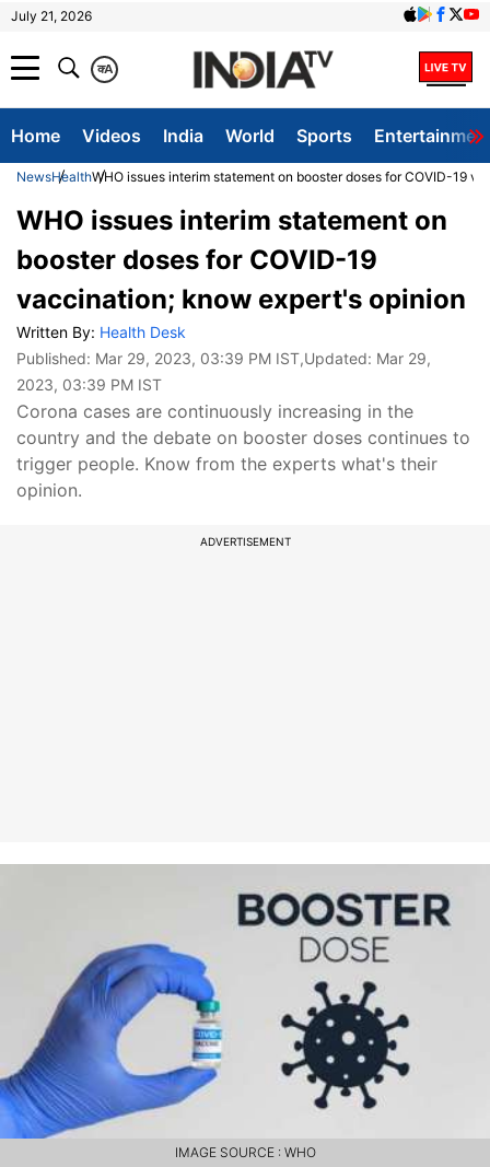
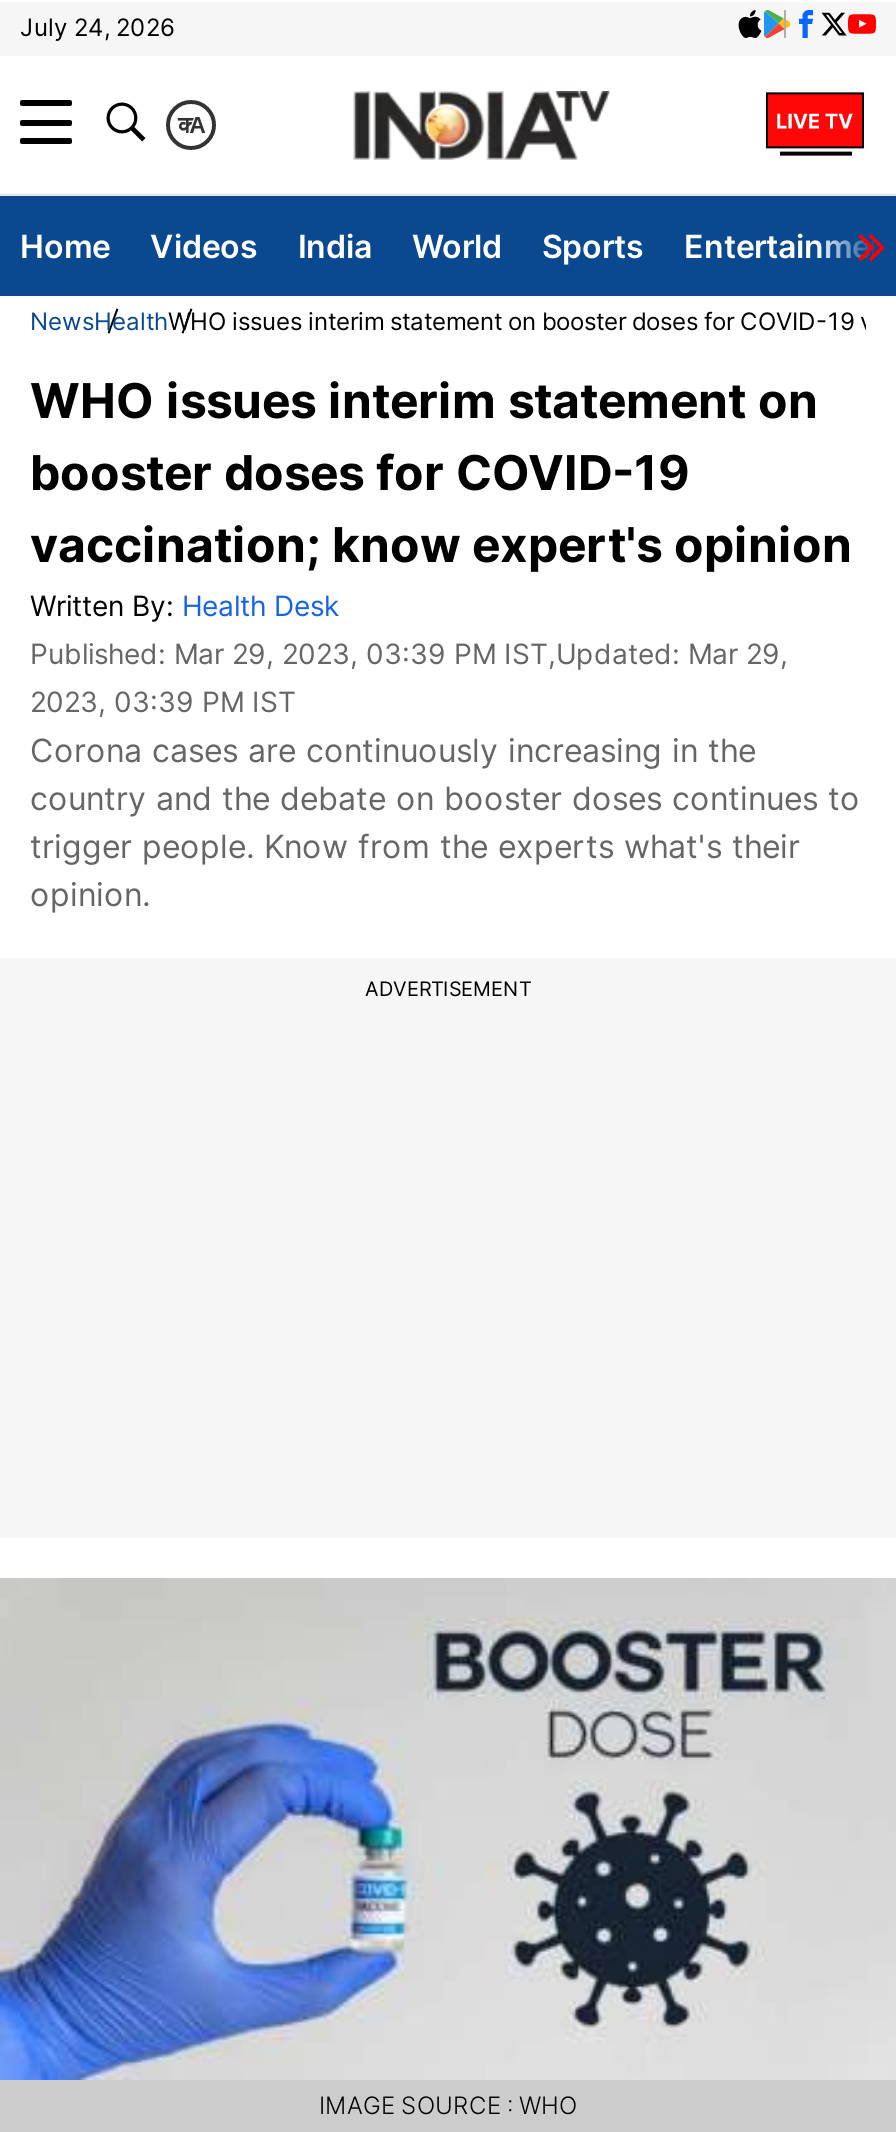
- July 21, 2026
+ July 24, 2026
